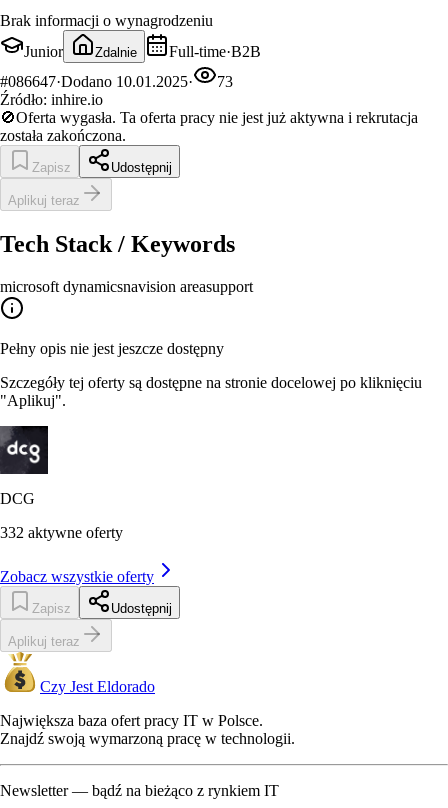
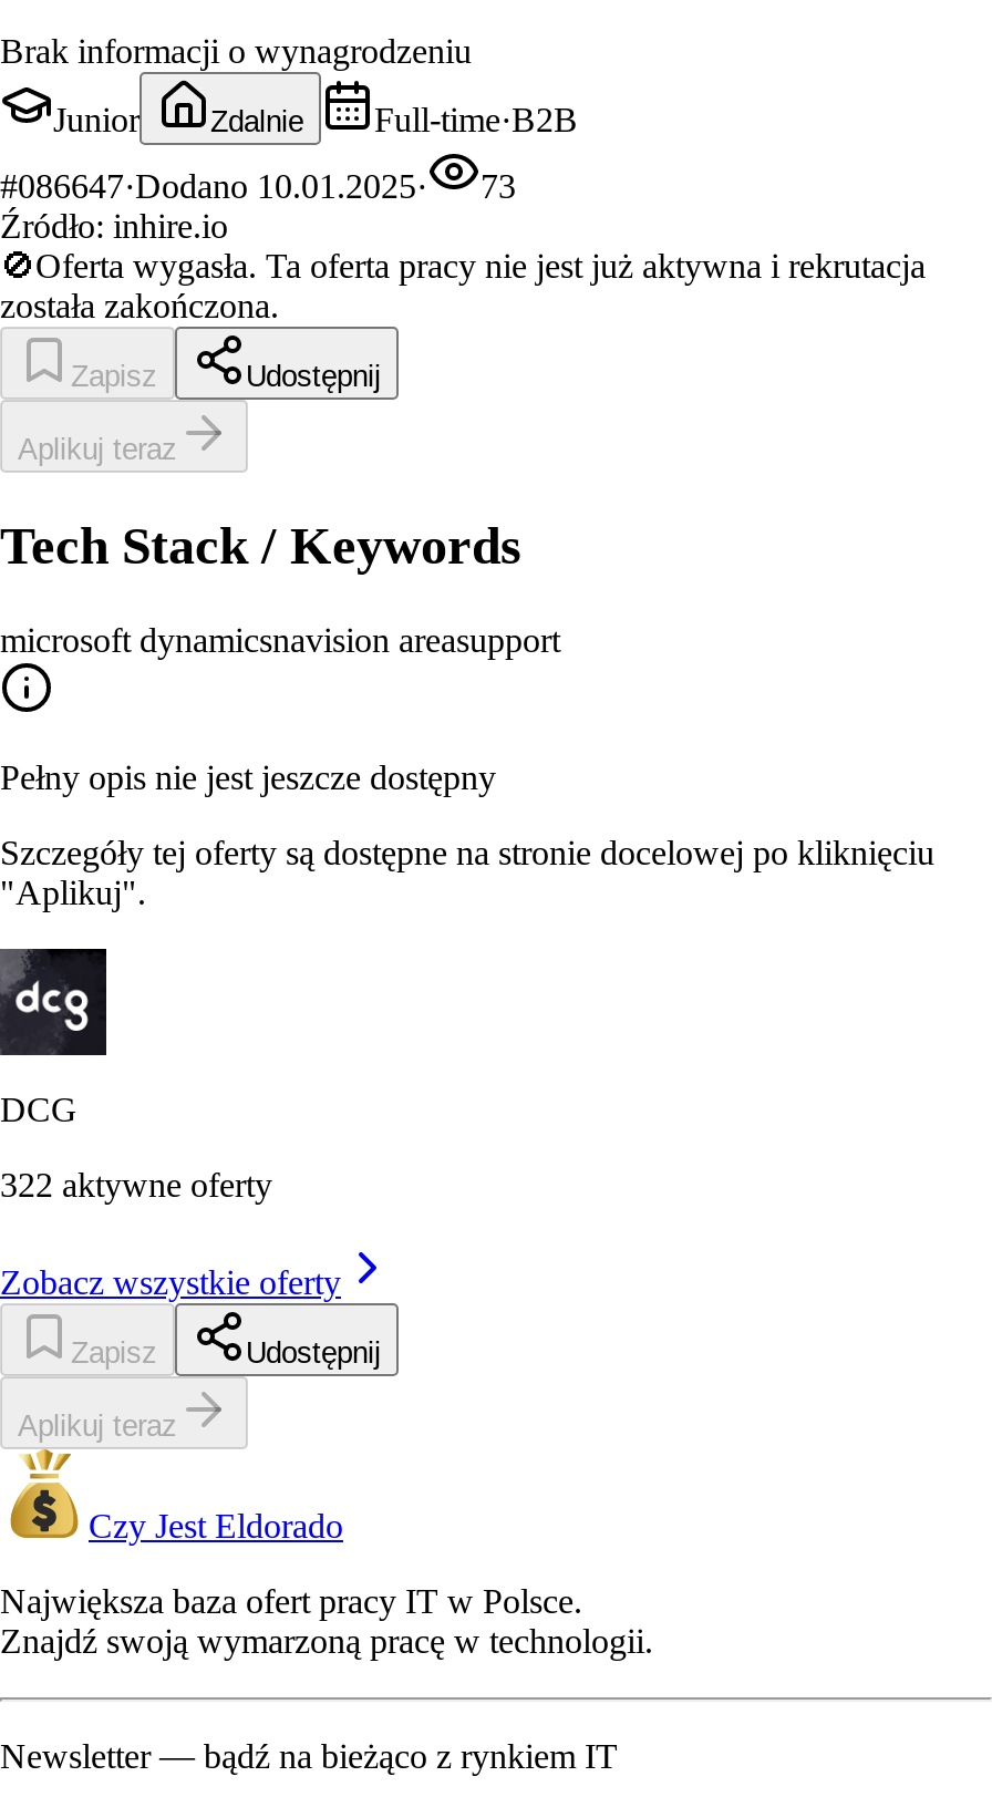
- 332 aktywne oferty
+ 322 aktywne oferty
